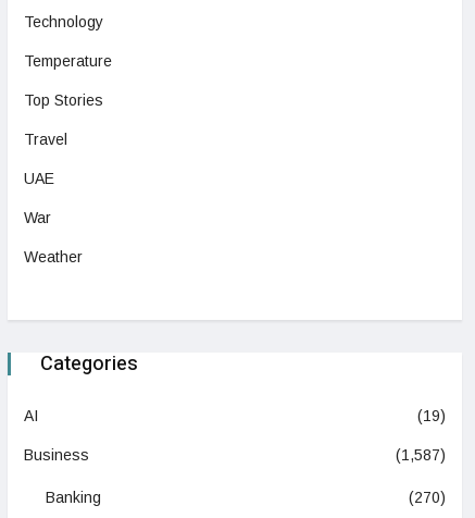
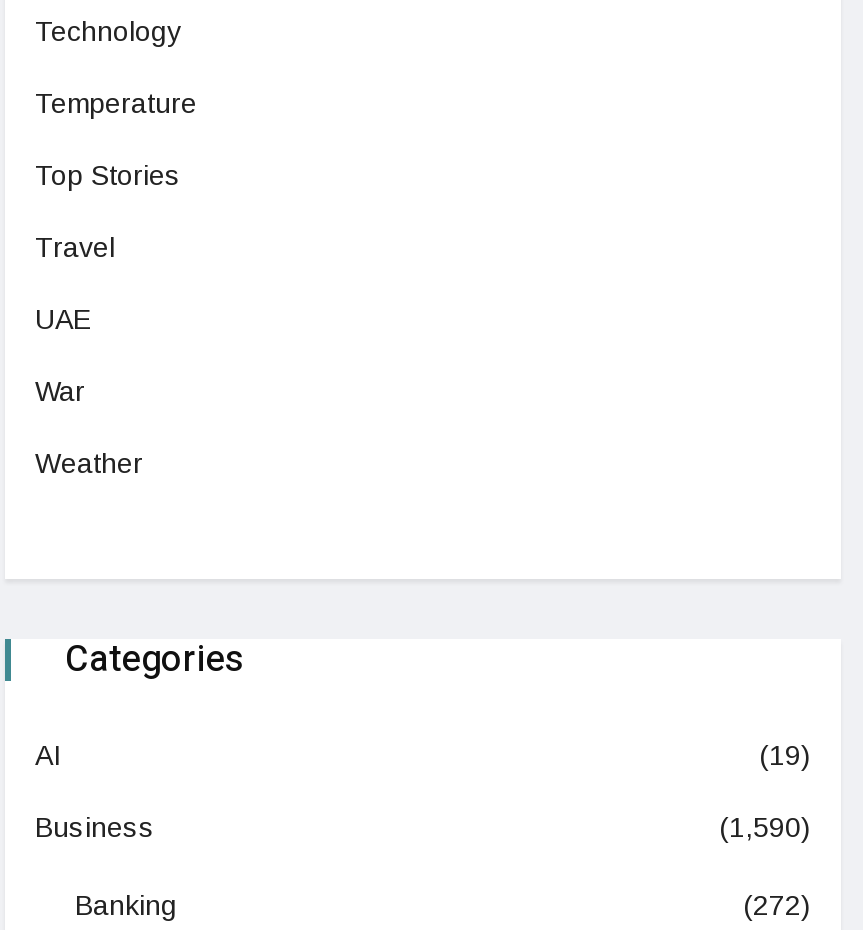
- (1,587)
+ (1,590)

- (270)
+ (272)
